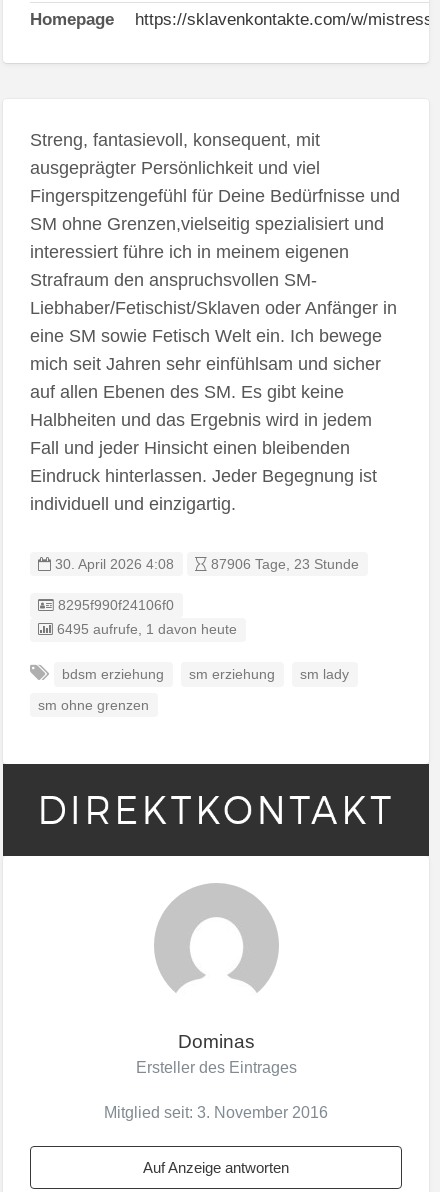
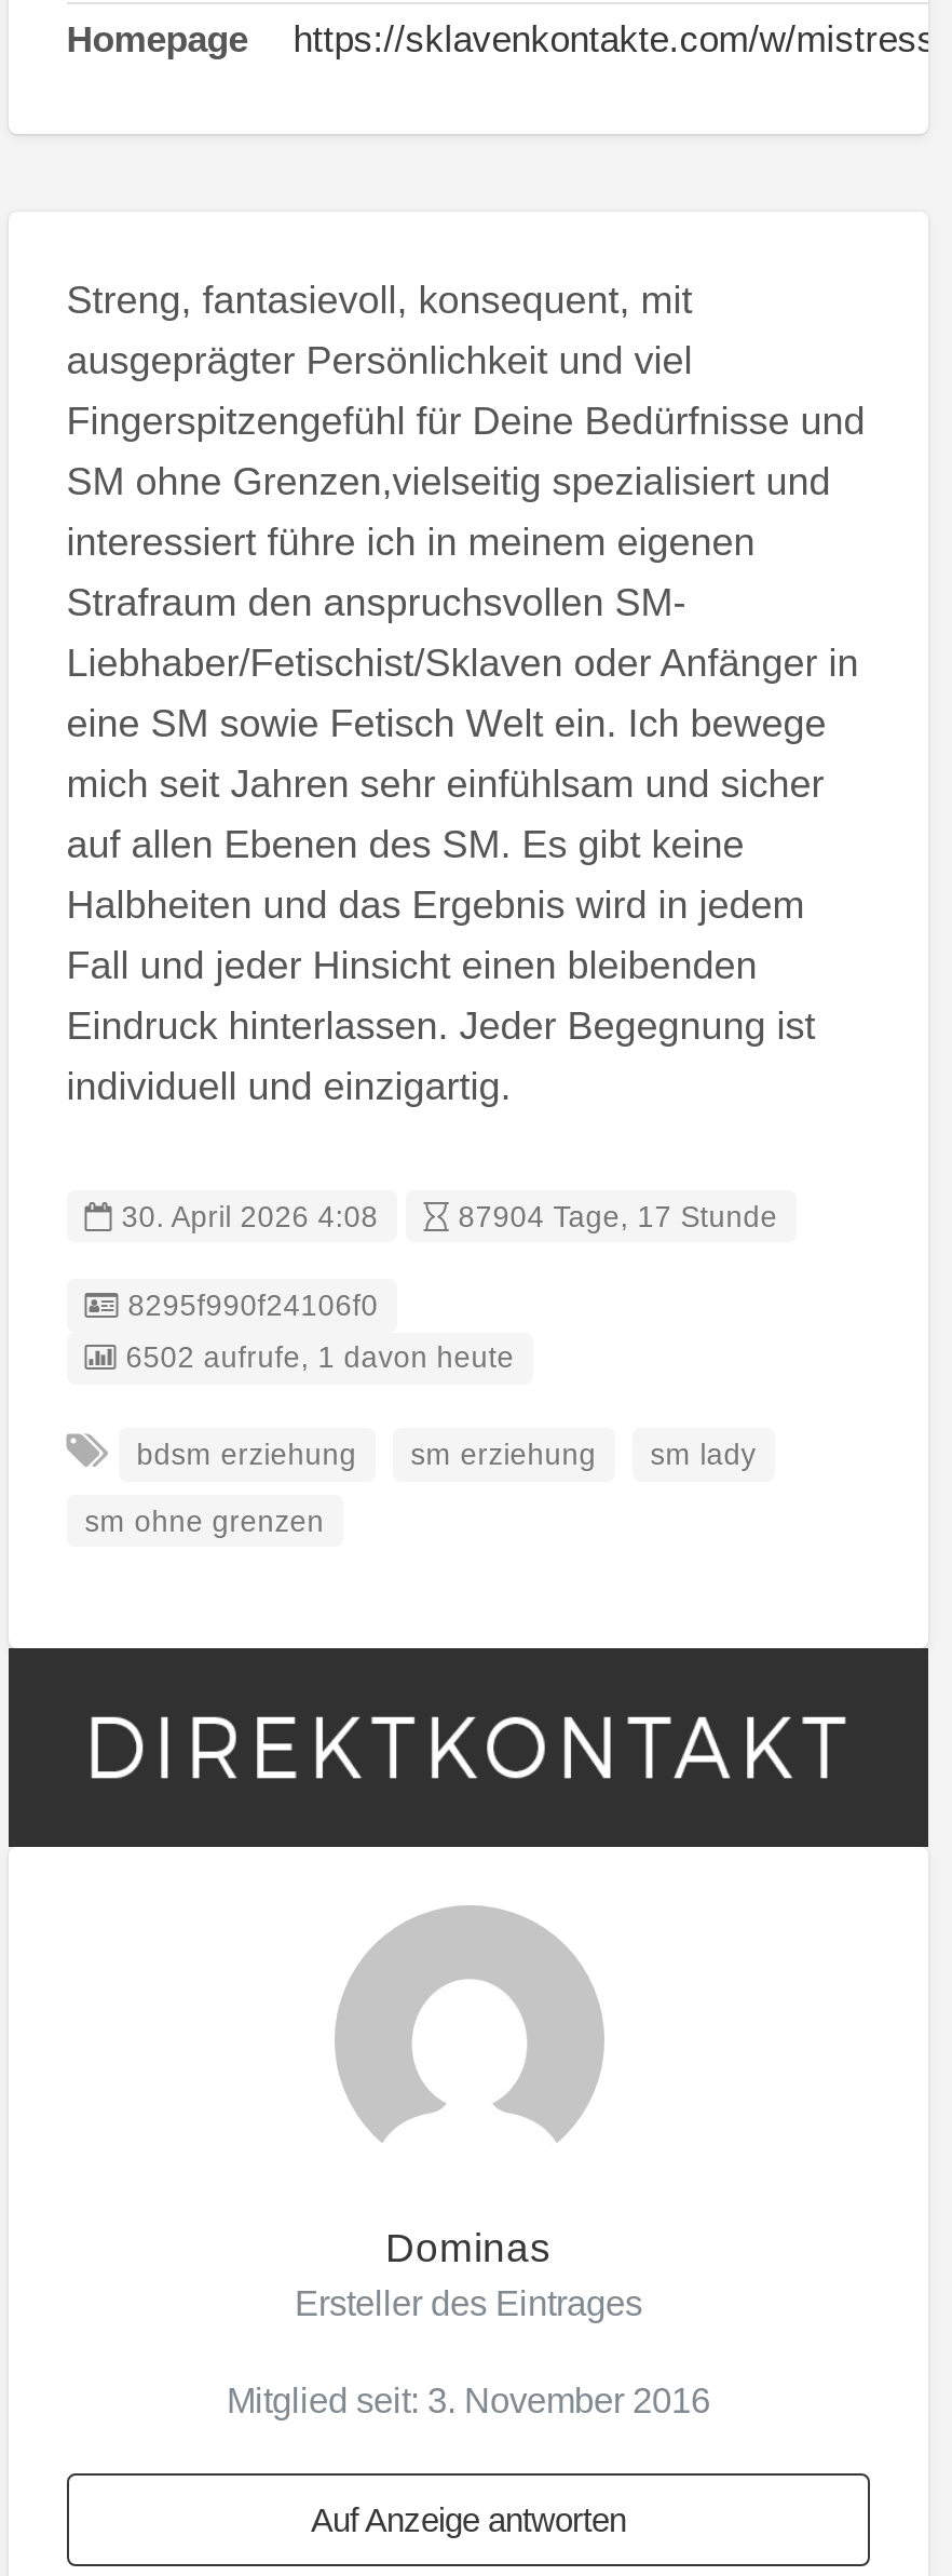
- 87906 Tage, 23 Stunde
+ 87904 Tage, 17 Stunde

- 6495 aufrufe, 1 davon heute
+ 6502 aufrufe, 1 davon heute
